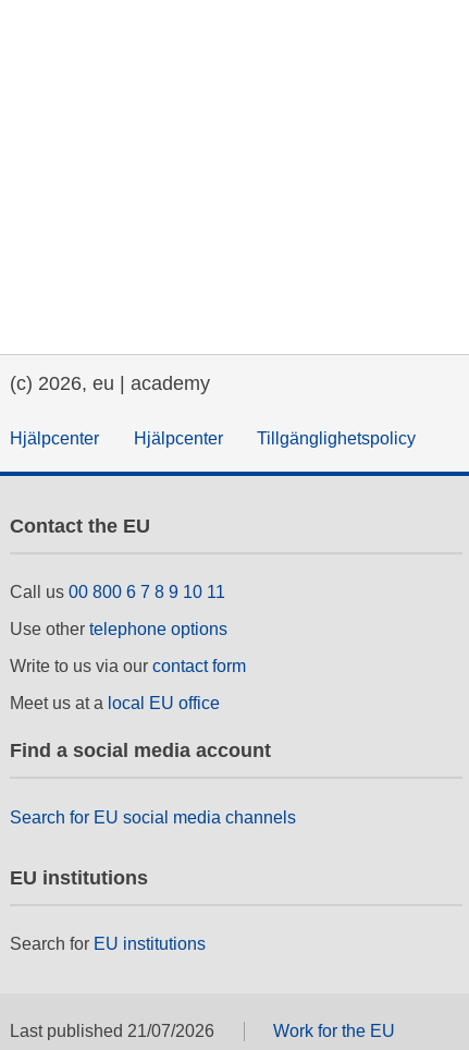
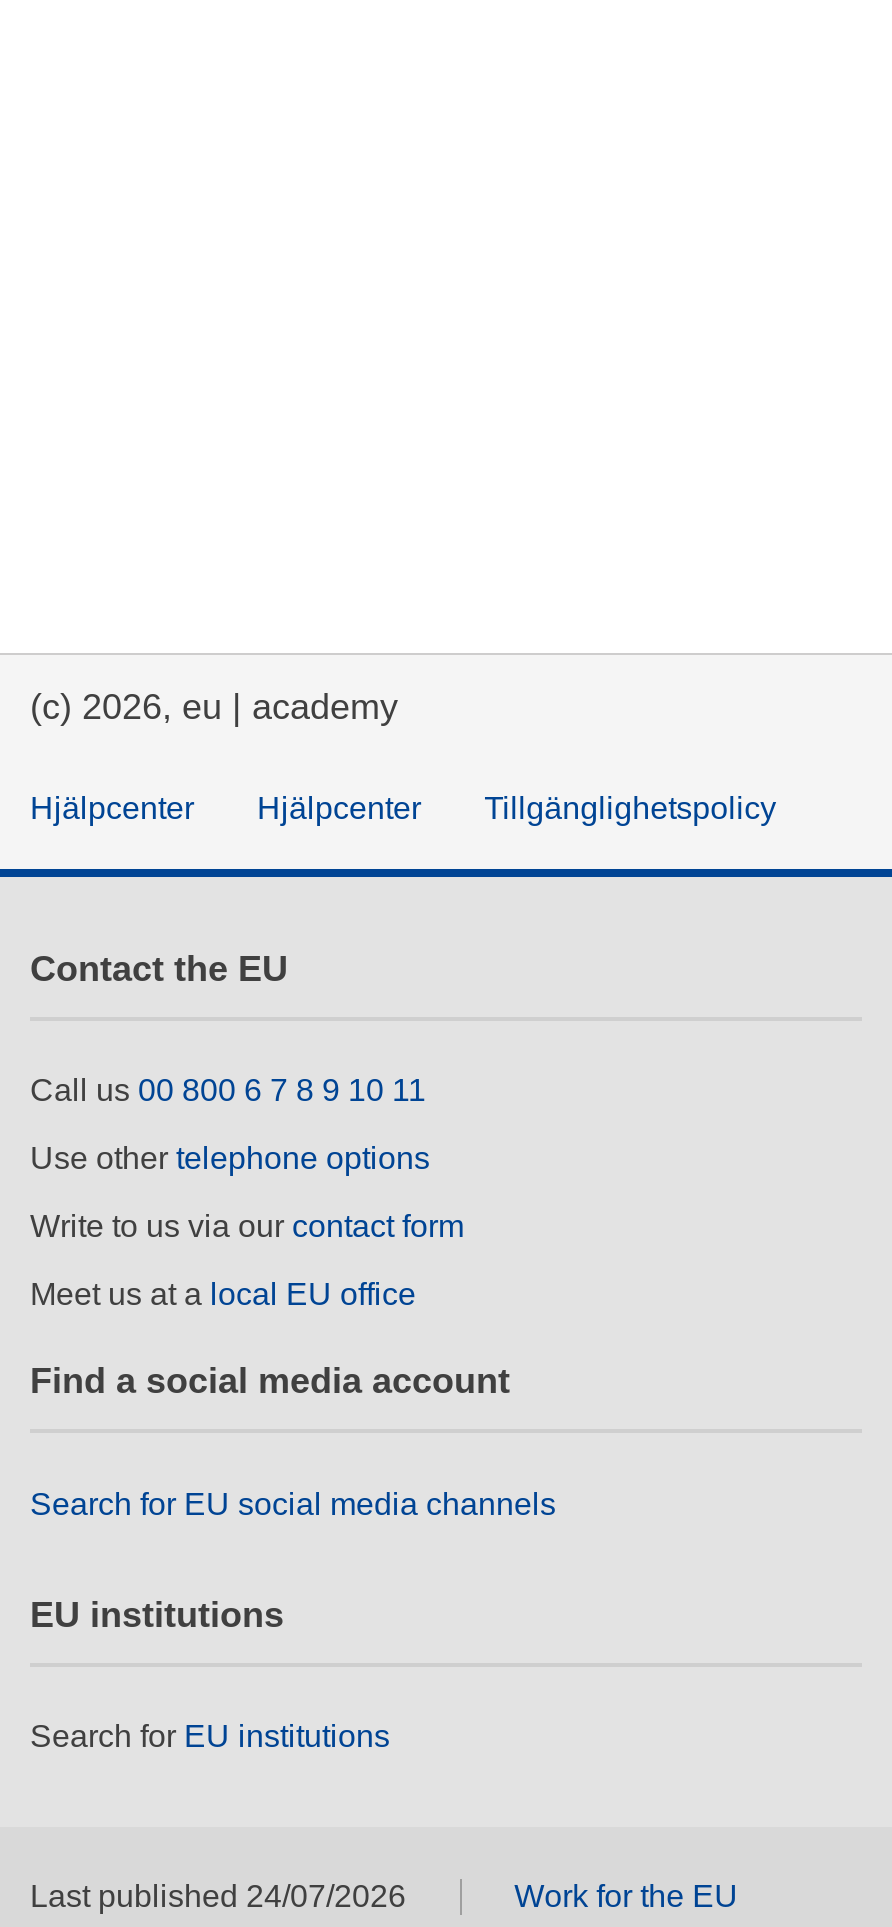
- Last published 21/07/2026
+ Last published 24/07/2026
